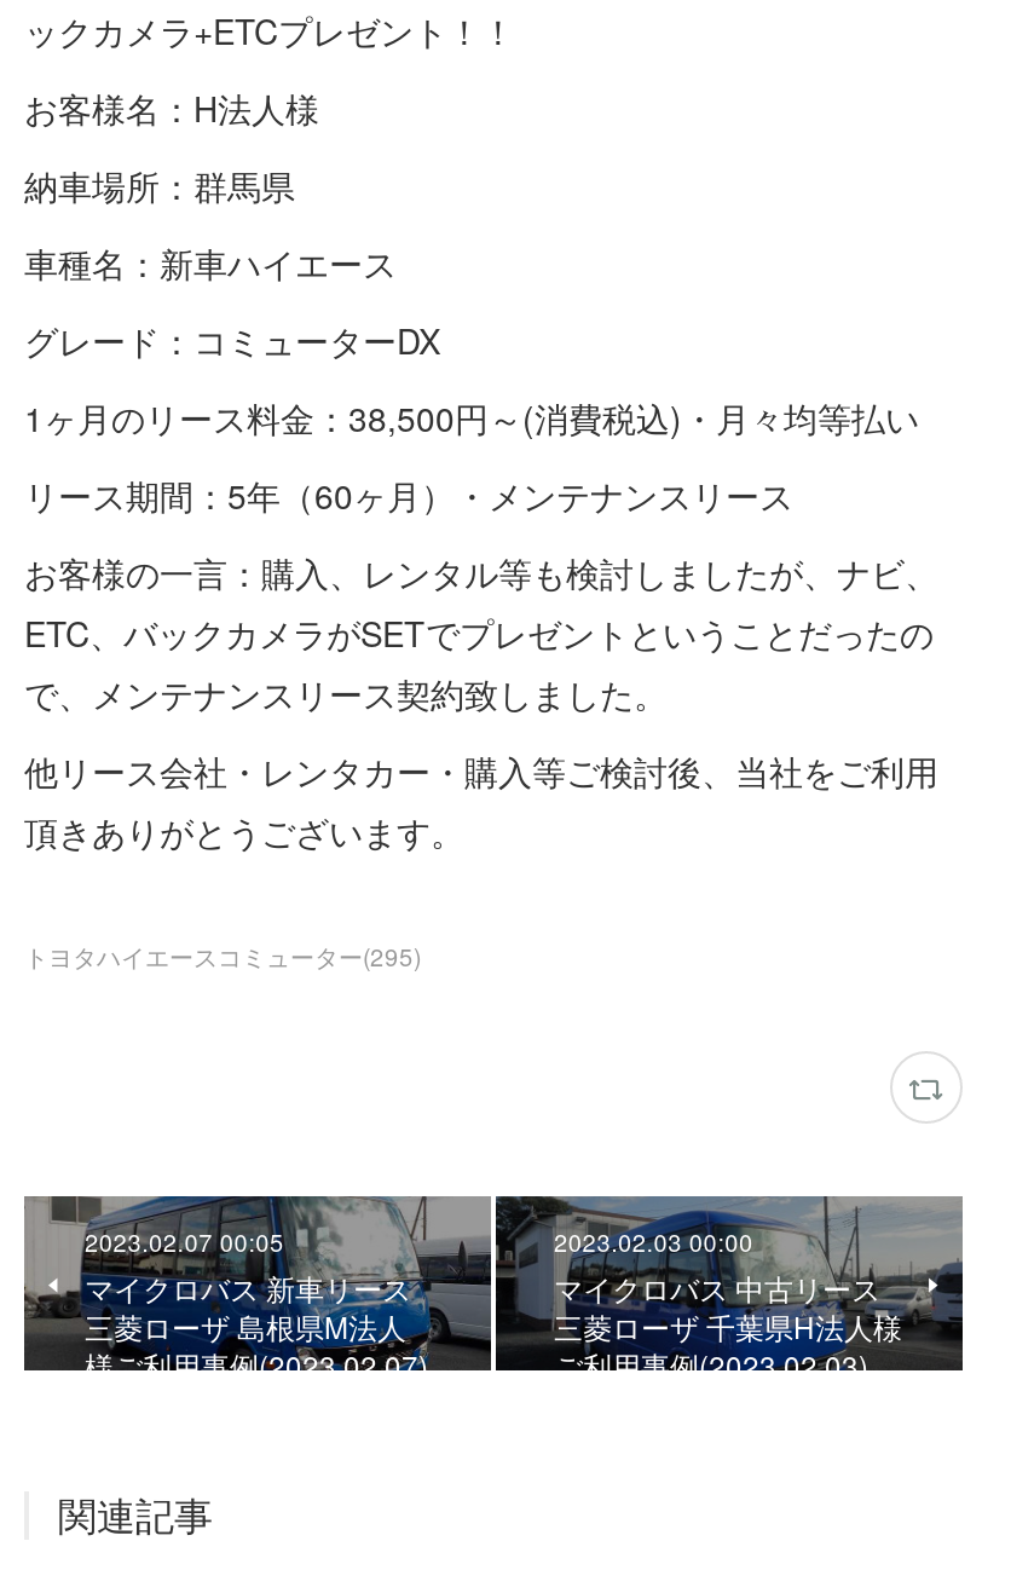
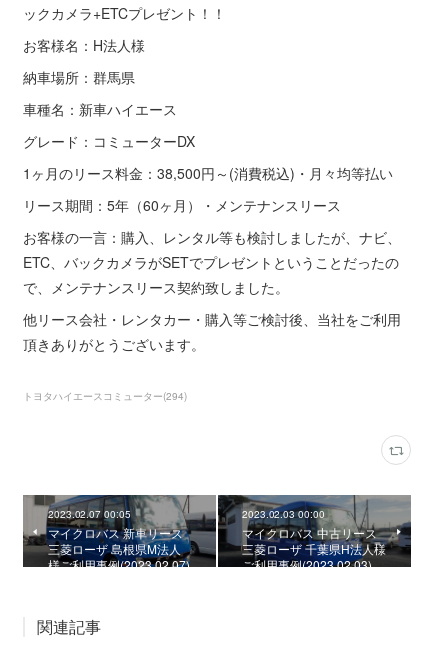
- トヨタハイエースコミューター(295)
+ トヨタハイエースコミューター(294)
